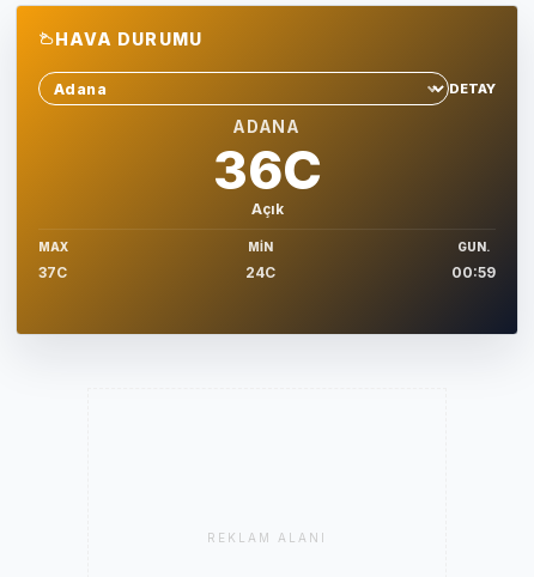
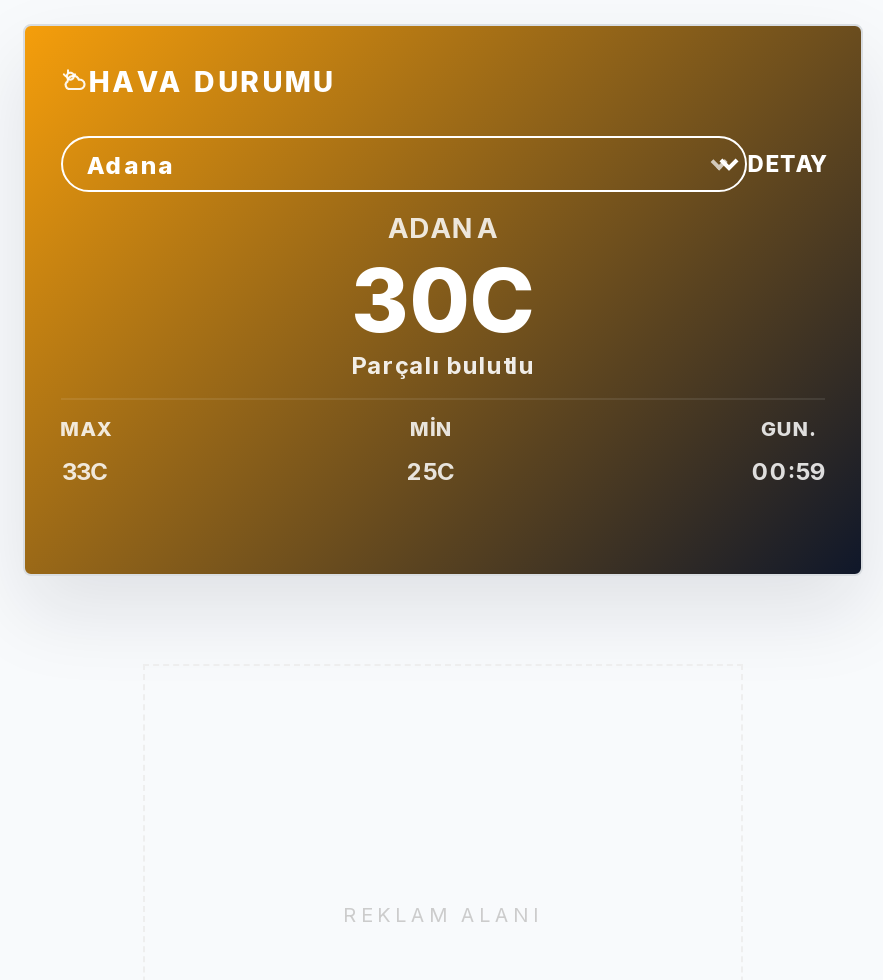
- 36C
- Açık
+ 30C
+ Parçalı bulutlu

- 37C
+ 33C

- 24C
+ 25C
